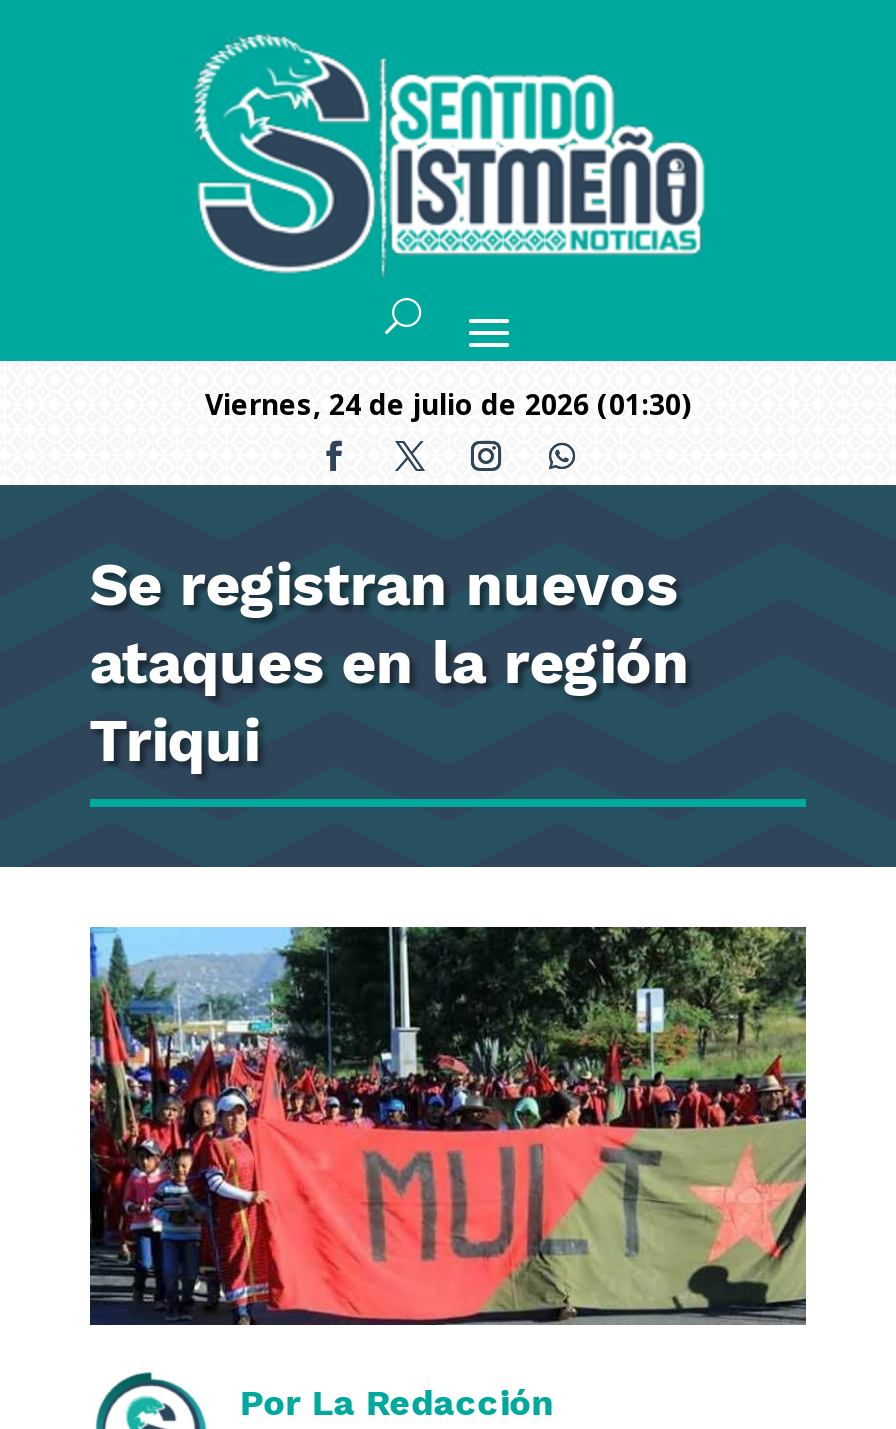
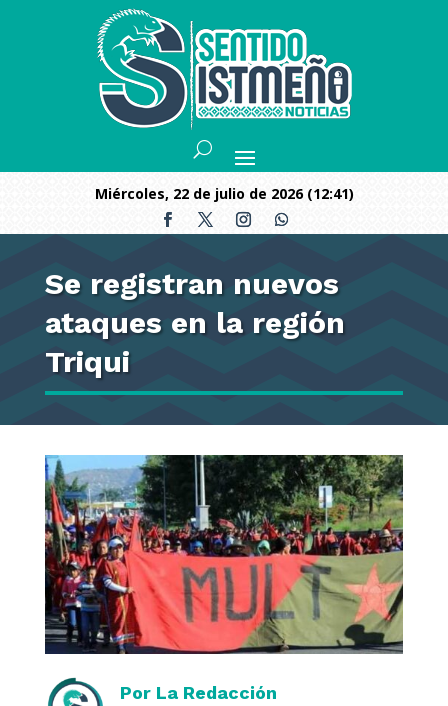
- viernes, 24 de julio de 2026 (01:30)
+ miércoles, 22 de julio de 2026 (12:41)
